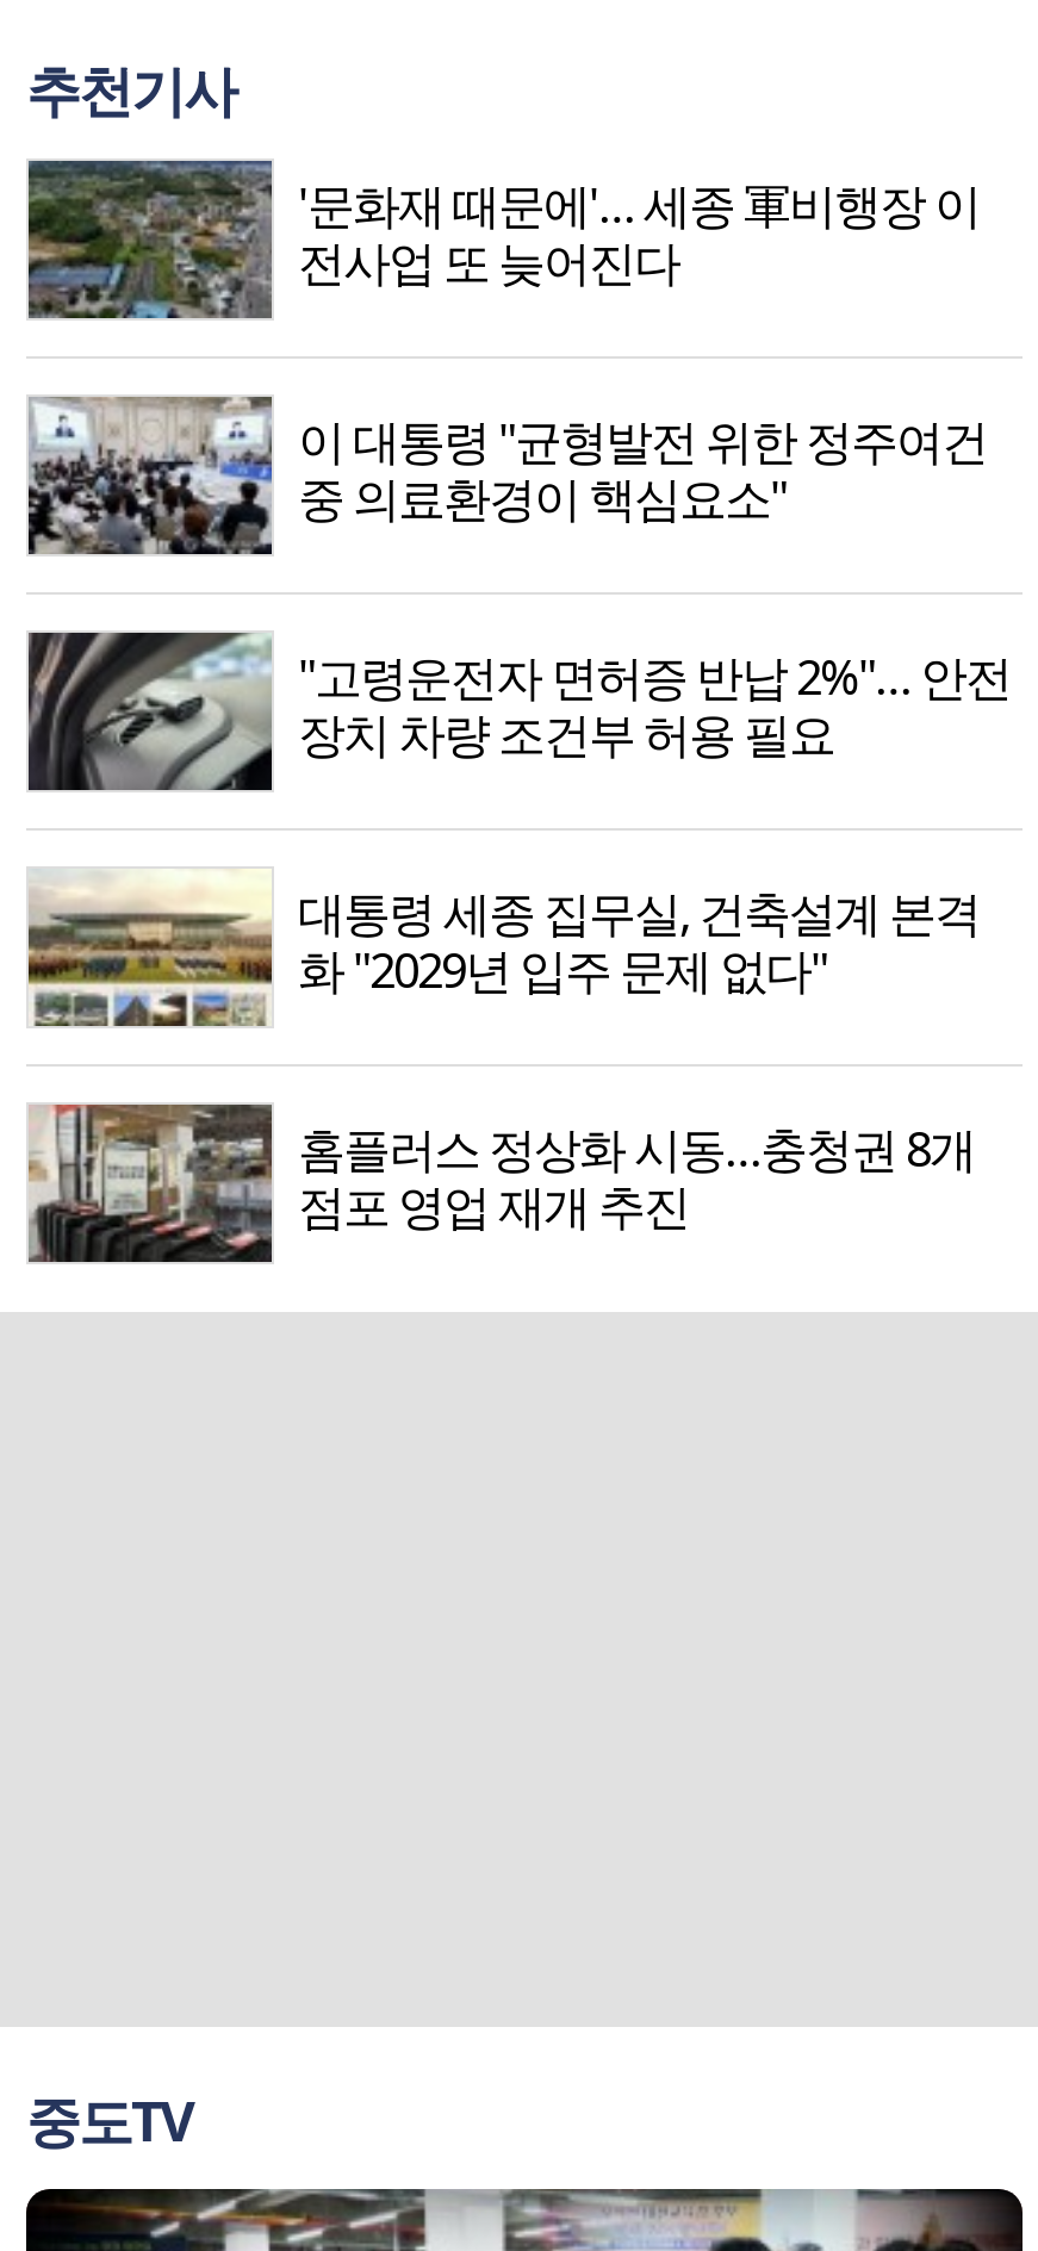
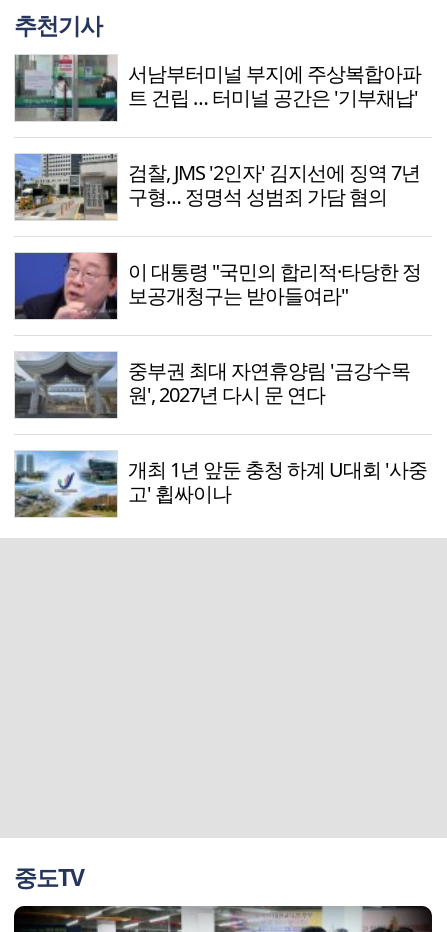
- [image]
- '문화재 때문에'… 세종 軍비행장 이
- 전사업 또 늦어진다
+ [image]
+ 서남부터미널 부지에 주상복합아파
+ 트 건립 … 터미널 공간은 '기부채납'

- [image]
- 이 대통령 "균형발전 위한 정주여건
- 중 의료환경이 핵심요소"
+ [image]
+ 검찰, JMS '2인자' 김지선에 징역 7년
+ 구형… 정명석 성범죄 가담 혐의

- [image]
- "고령운전자 면허증 반납 2%"… 안전
- 장치 차량 조건부 허용 필요
+ [image]
+ 이 대통령 "국민의 합리적·타당한 정
+ 보공개청구는 받아들여라"

- [image]
- 대통령 세종 집무실, 건축설계 본격
- 화 "2029년 입주 문제 없다"
+ [image]
+ 중부권 최대 자연휴양림 '금강수목
+ 원', 2027년 다시 문 연다

- [image]
- 홈플러스 정상화 시동…충청권 8개
- 점포 영업 재개 추진
+ [image]
+ 개최 1년 앞둔 충청 하계 U대회 '사중
+ 고' 휩싸이나
